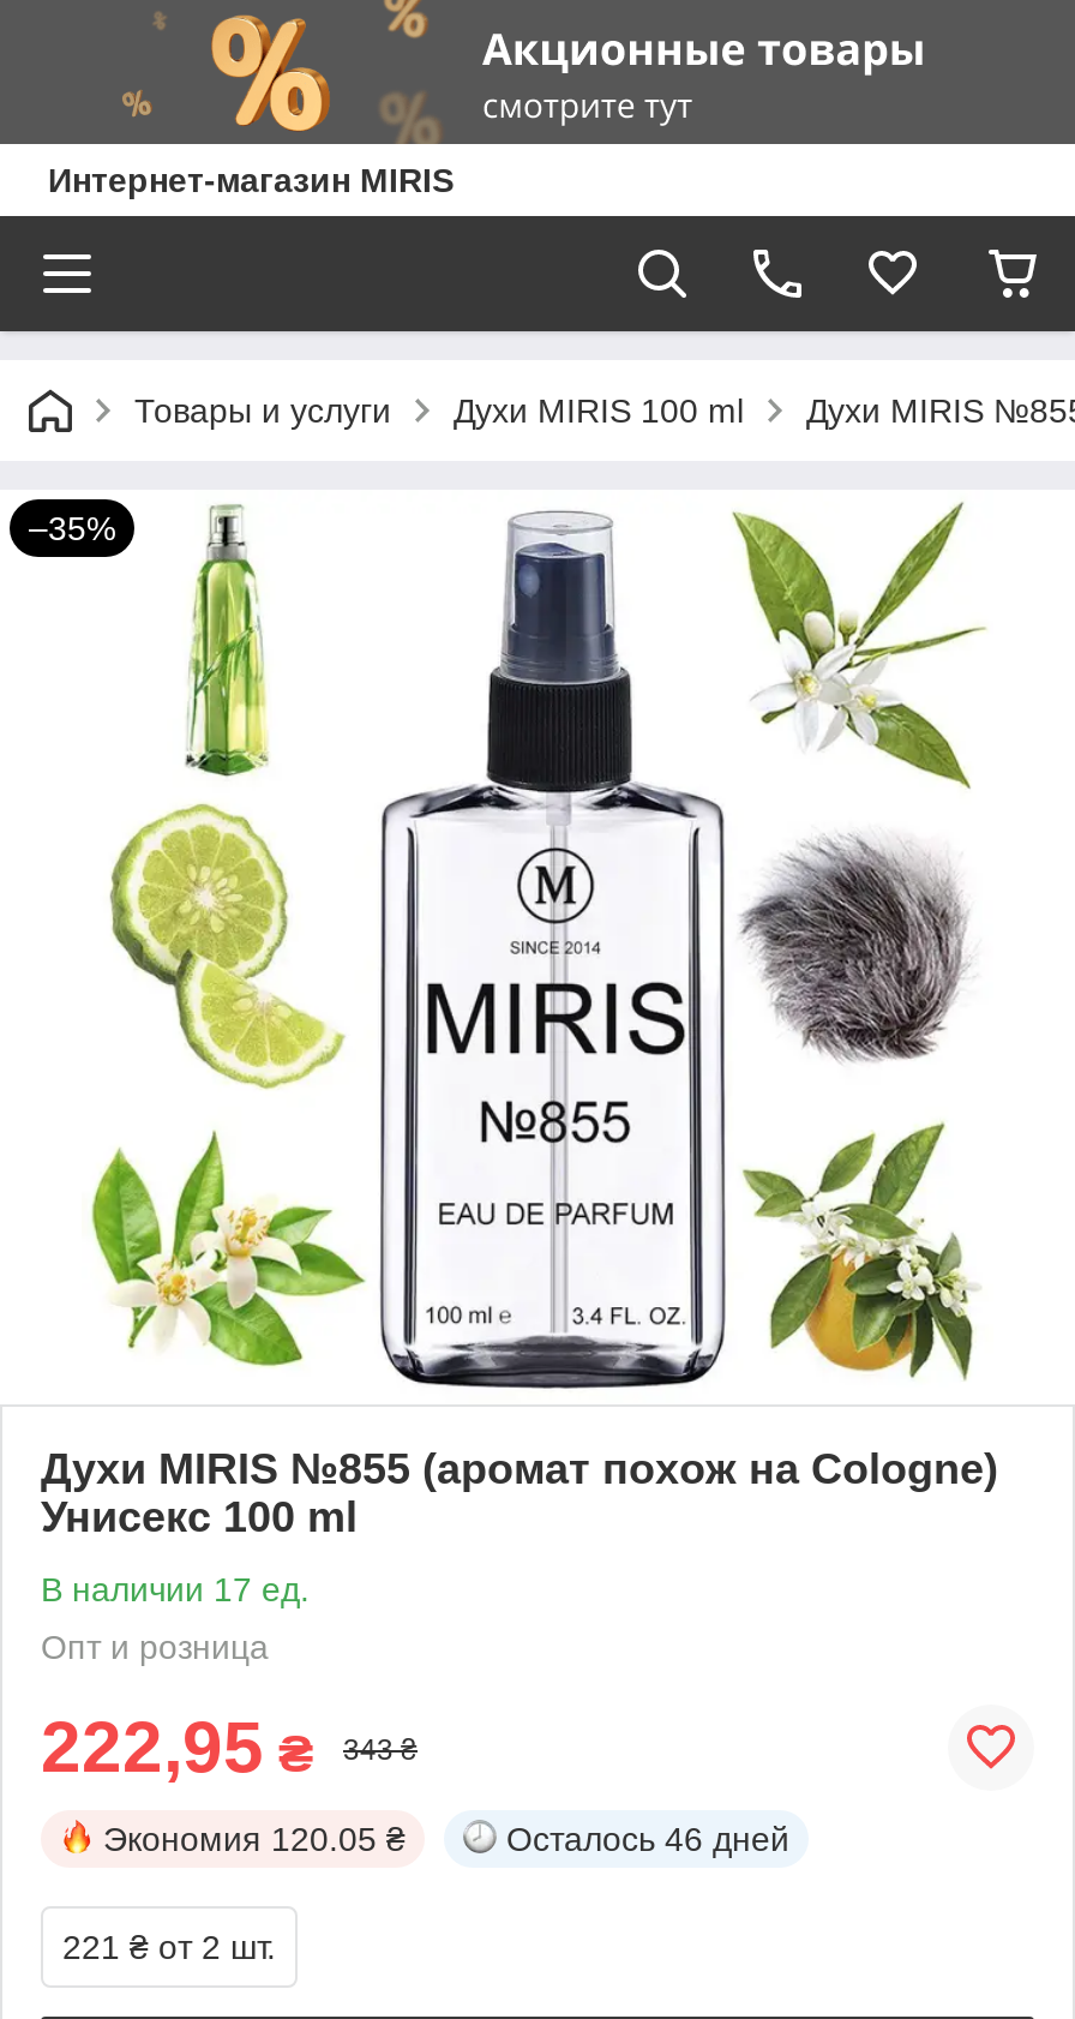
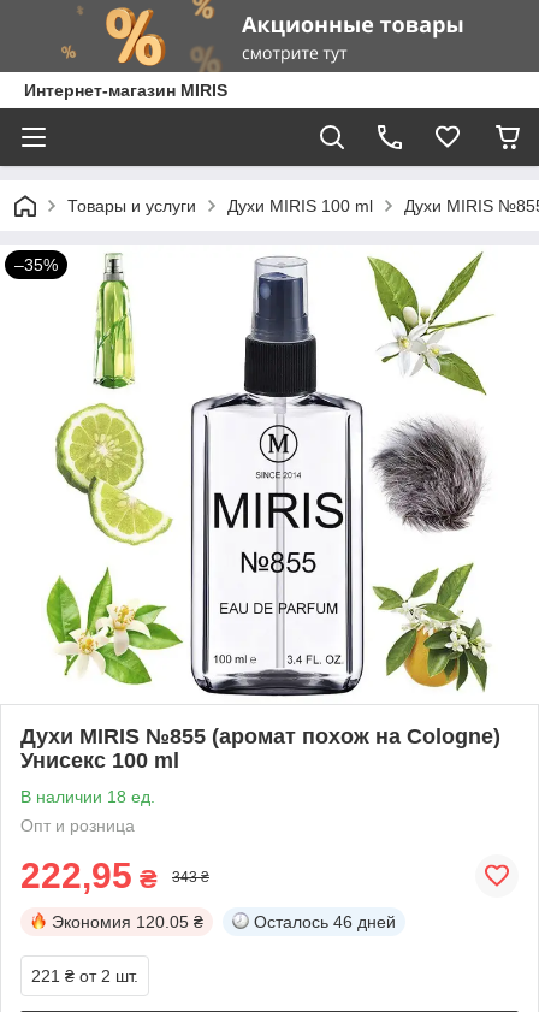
- В наличии 17 ед.
+ В наличии 18 ед.
